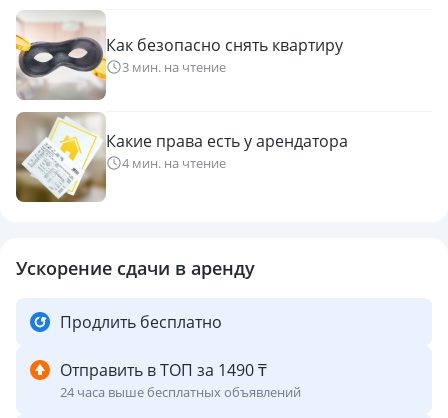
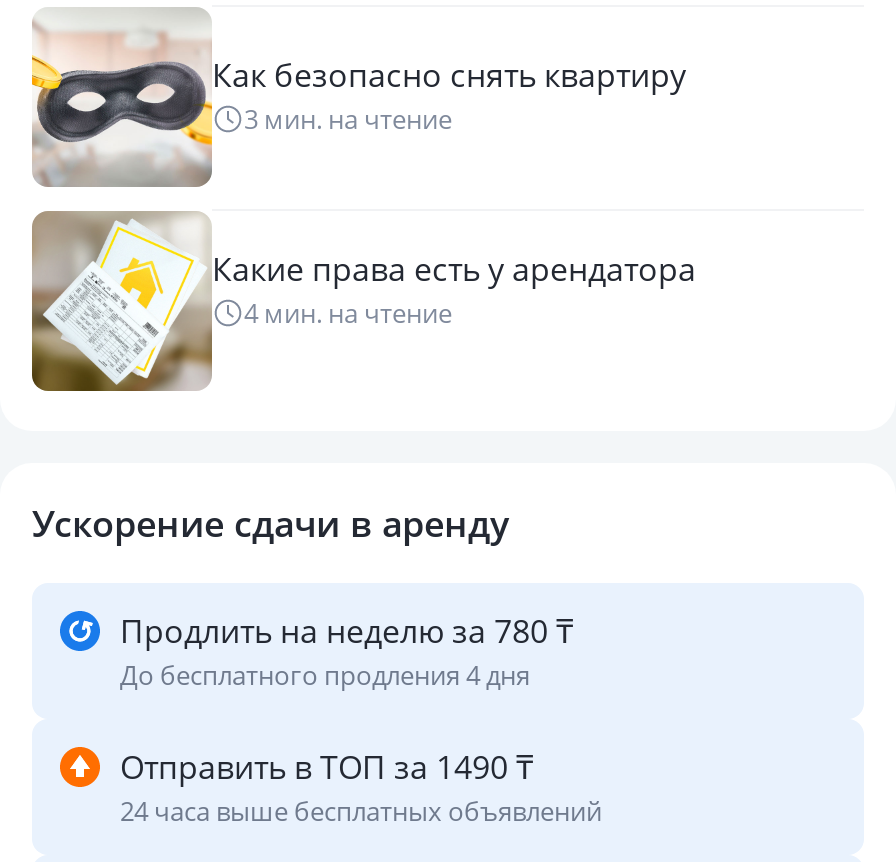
- Продлить бесплатно
+ Продлить на неделю за 780 ₸
+ До бесплатного продления 4 дня
